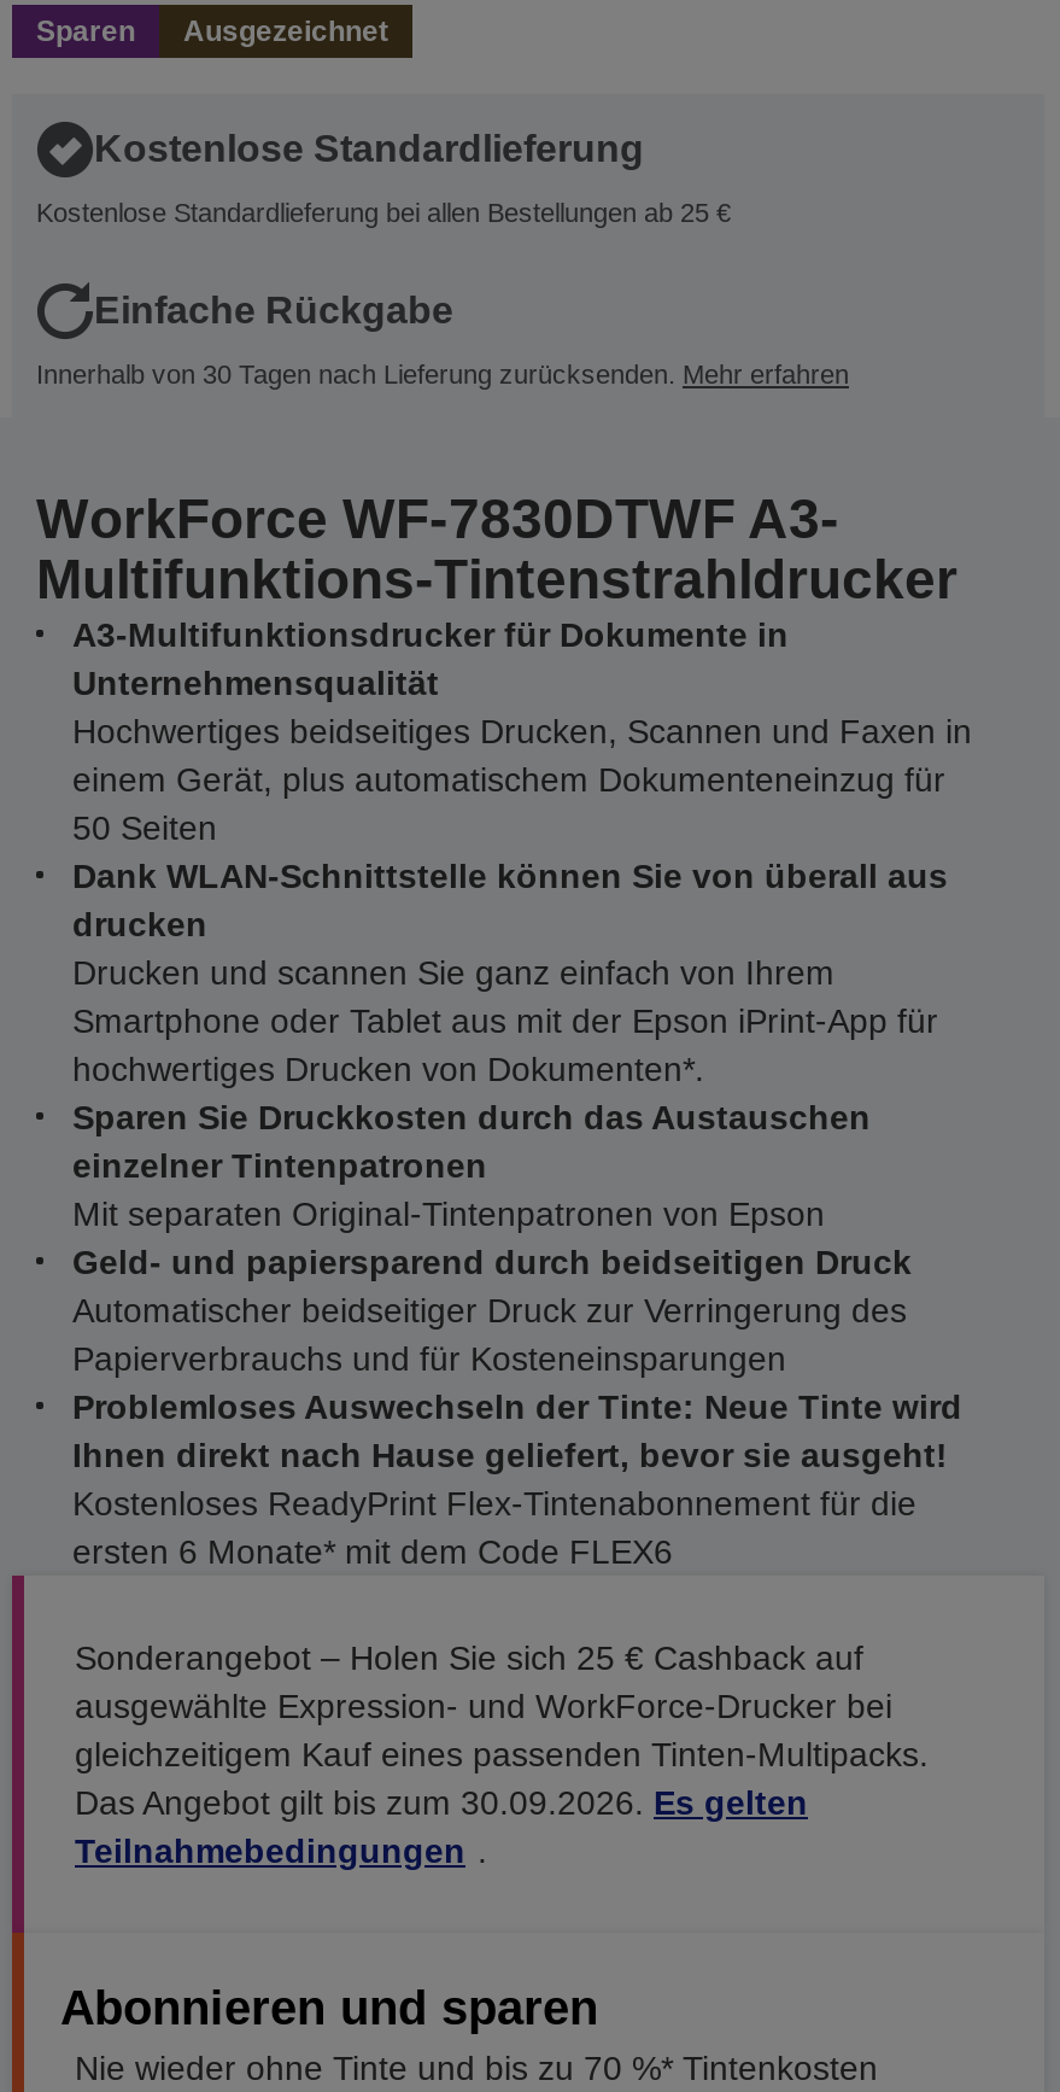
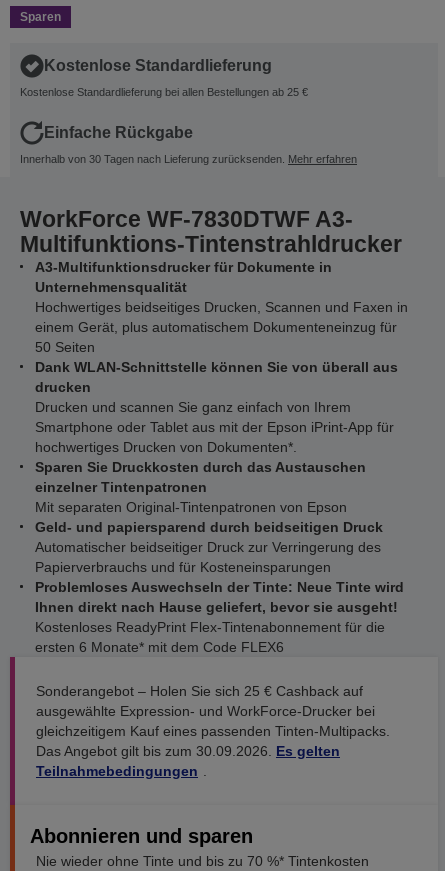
- Ausgezeichnet
